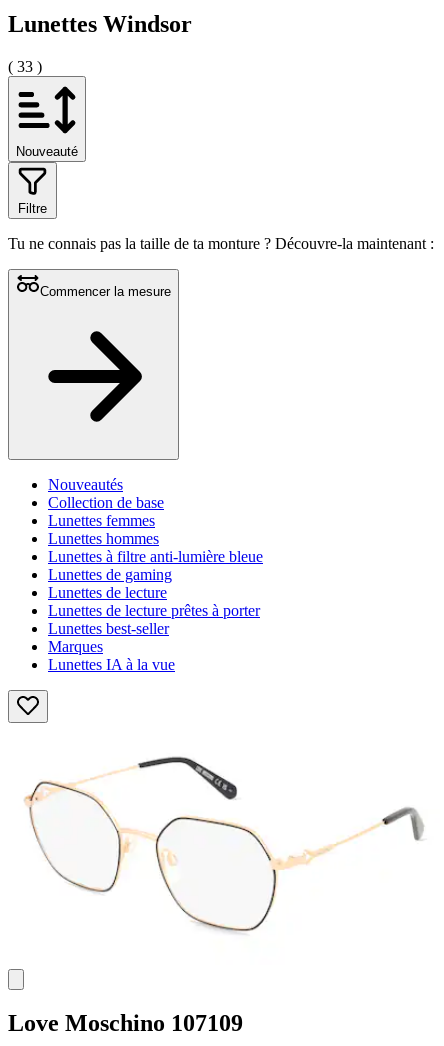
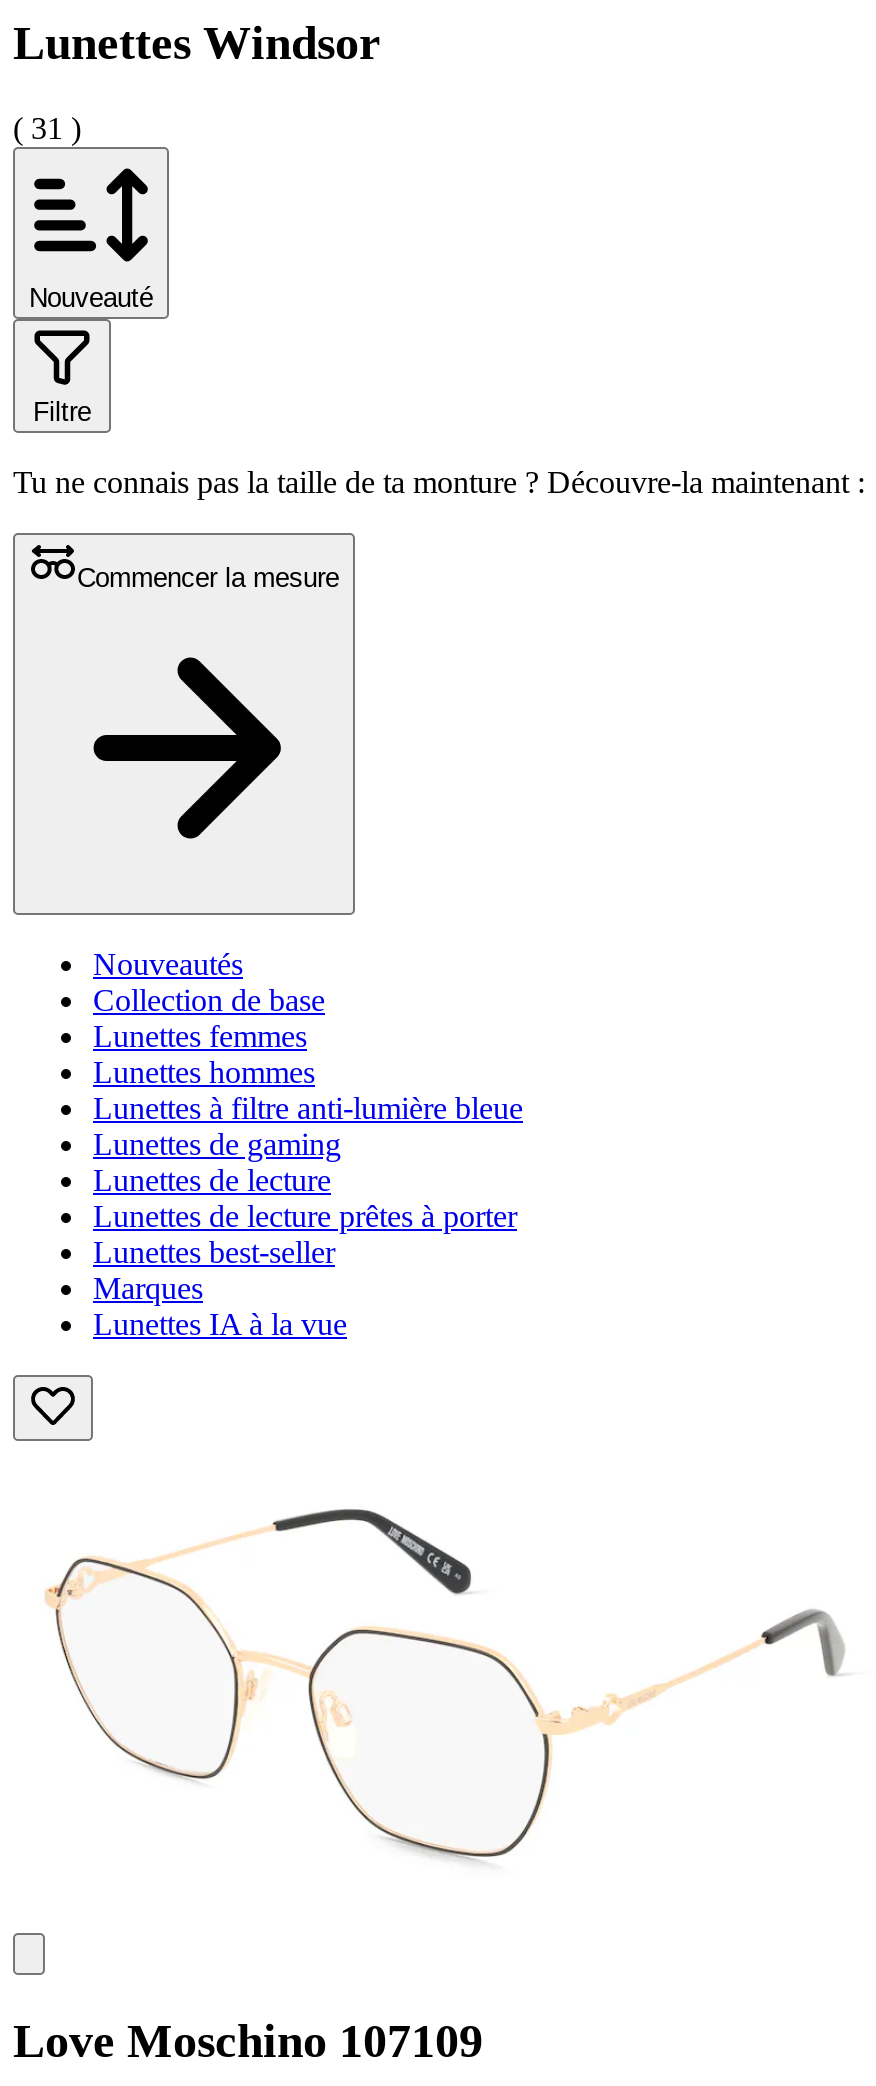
- ( 33 )
+ ( 31 )
